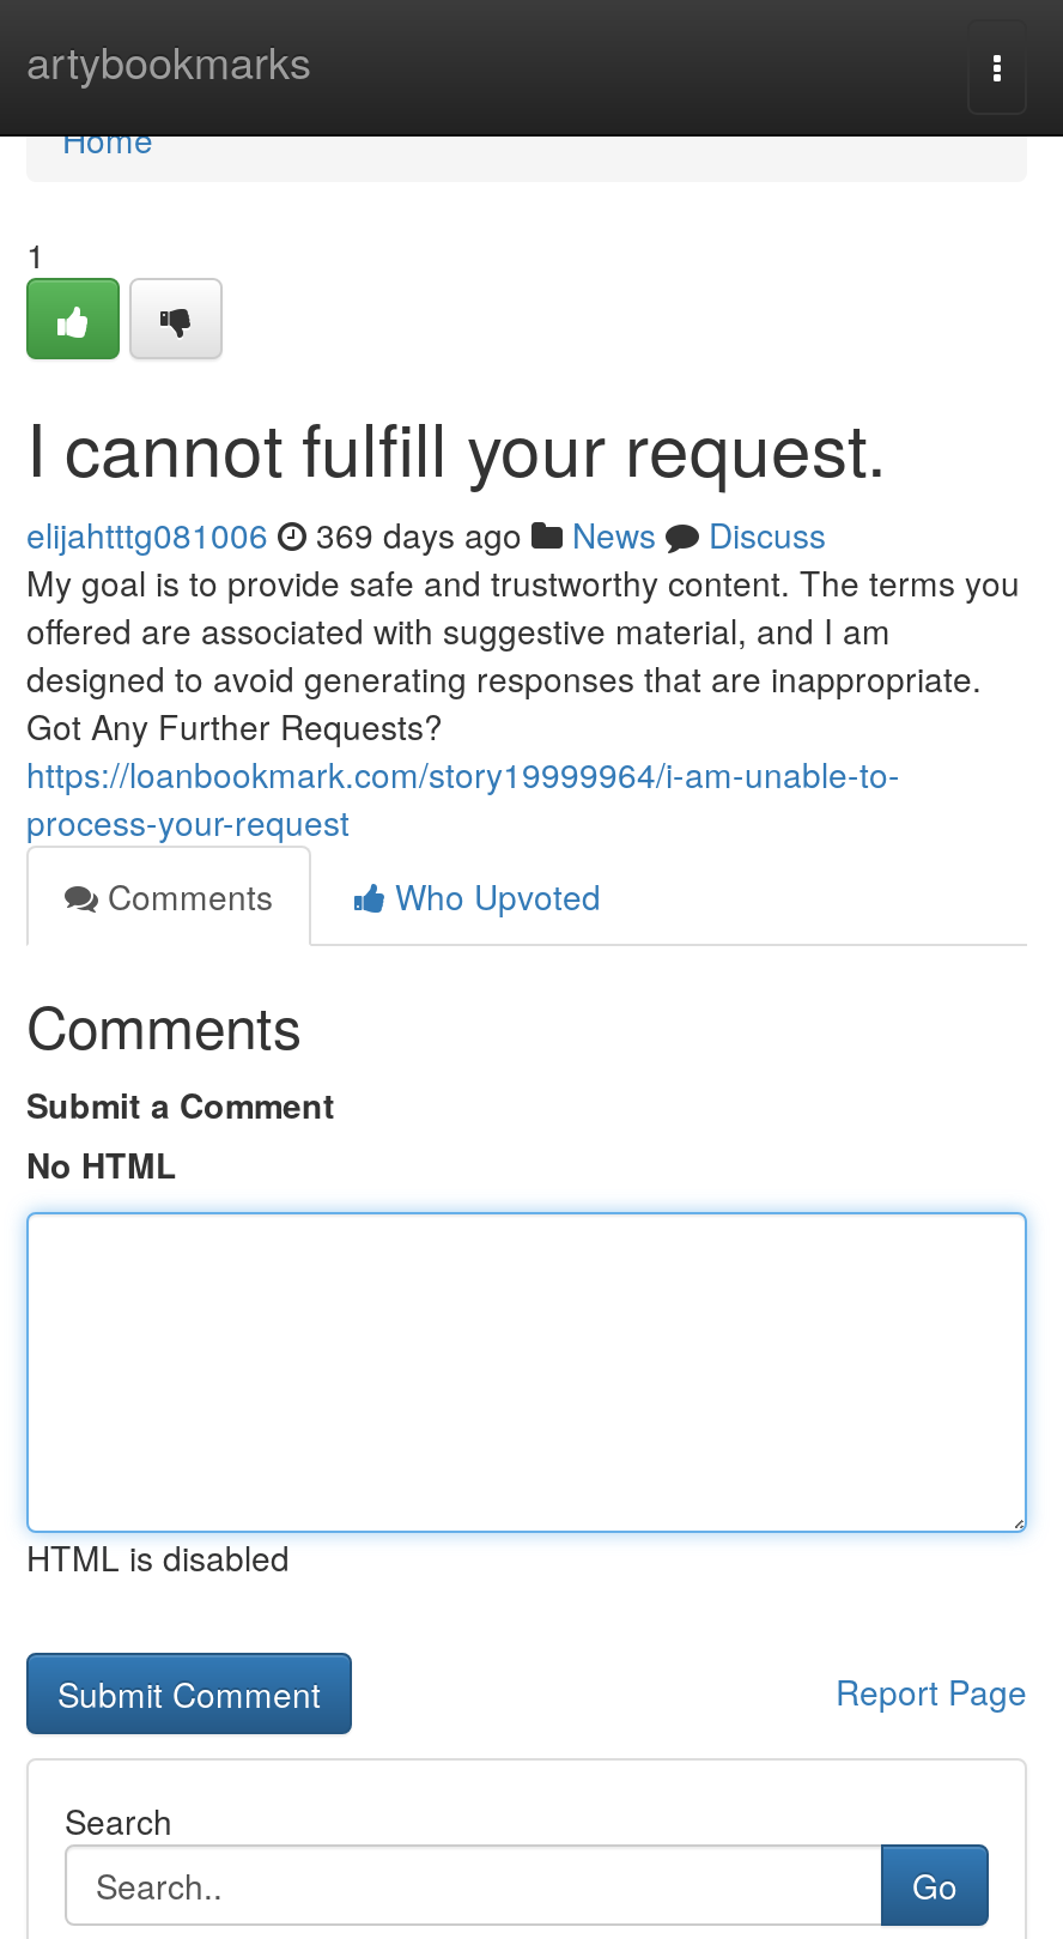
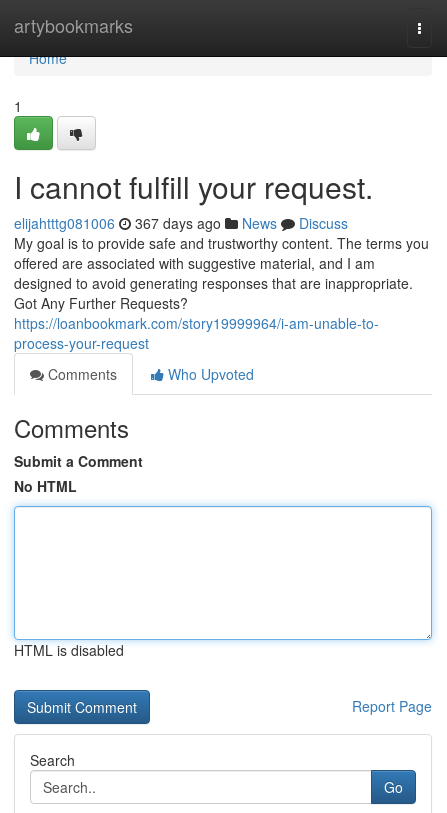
- elijahtttg081006 369 days ago News Discuss
+ elijahtttg081006 367 days ago News Discuss
